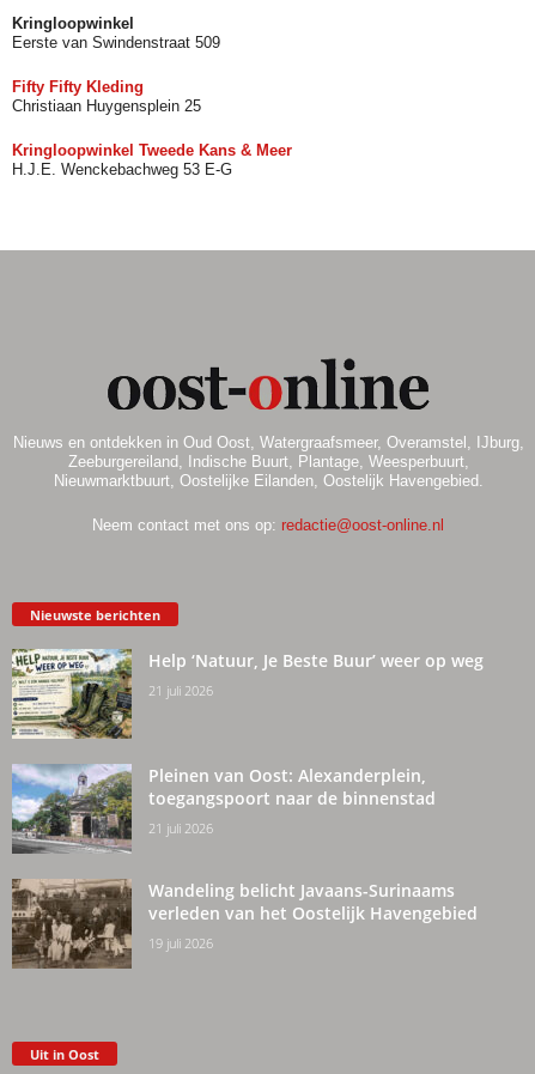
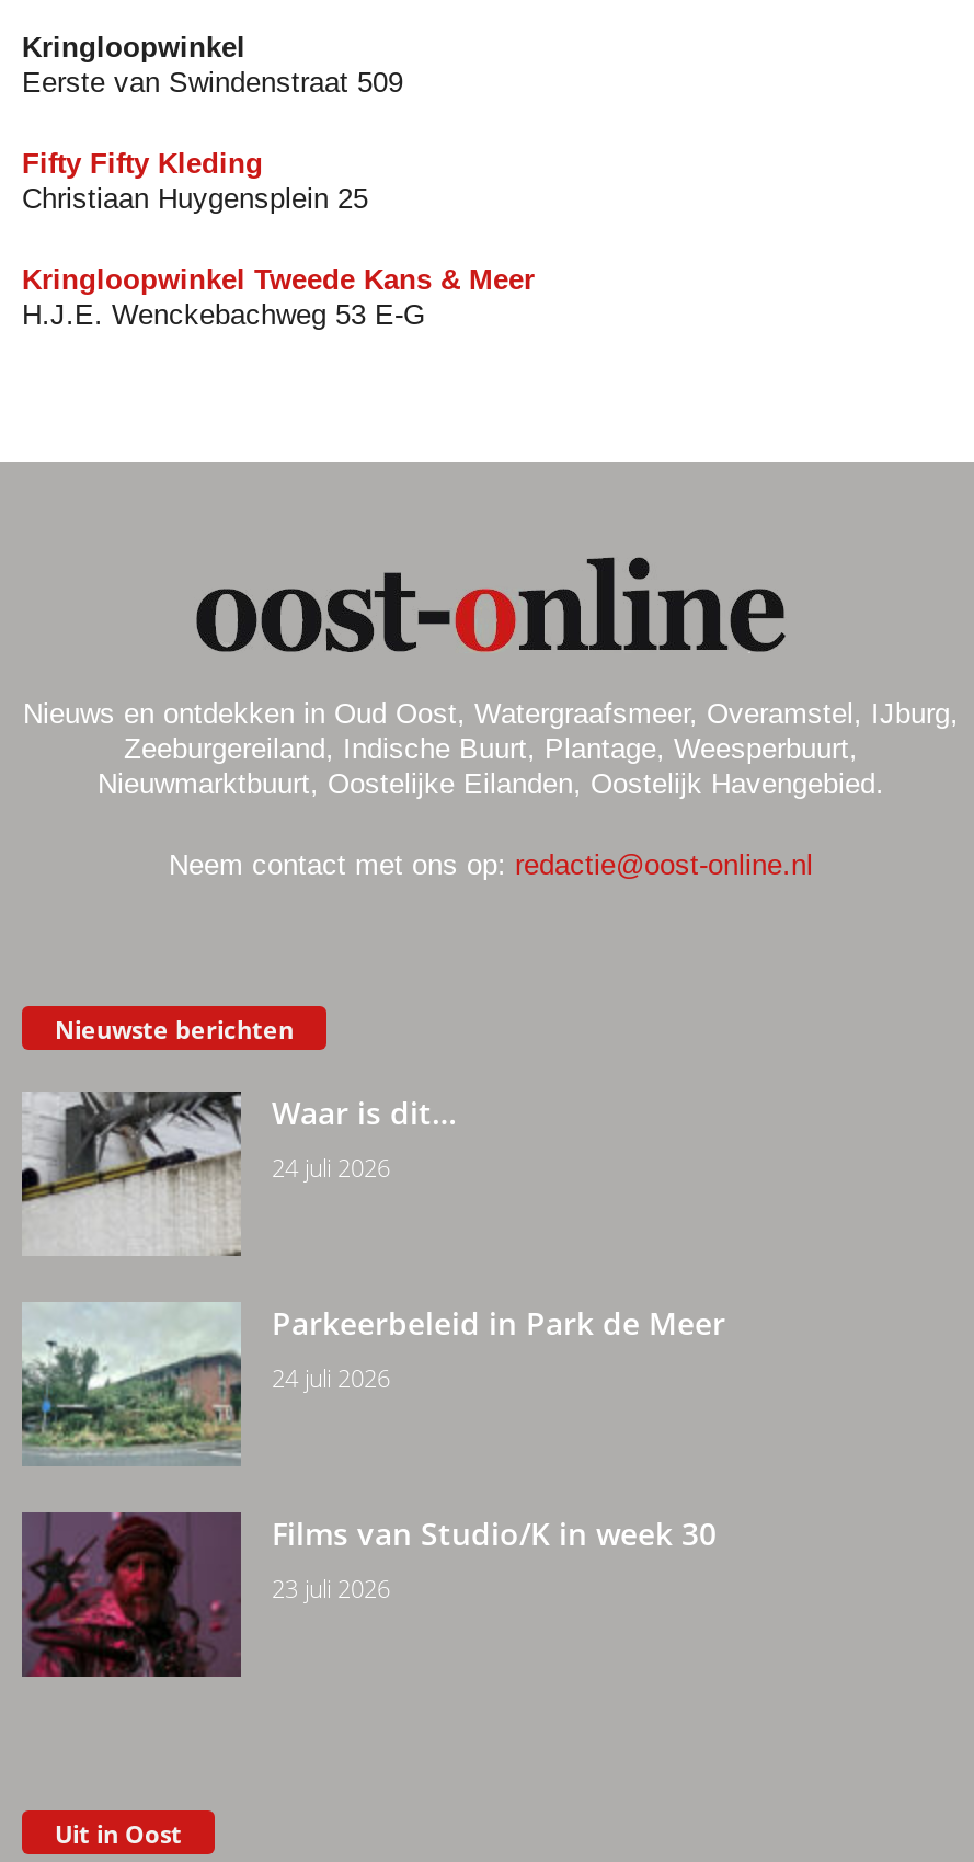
- [image]
- Help ‘Natuur, Je Beste Buur’ weer op weg
- 21 juli 2026
+ [image]
+ Waar is dit…
+ 24 juli 2026

- [image]
- Pleinen van Oost: Alexanderplein,
- toegangspoort naar de binnenstad
- 21 juli 2026
+ [image]
+ Parkeerbeleid in Park de Meer
+ 24 juli 2026

- [image]
- Wandeling belicht Javaans-Surinaams
- verleden van het Oostelijk Havengebied
- 19 juli 2026
+ [image]
+ Films van Studio/K in week 30
+ 23 juli 2026
